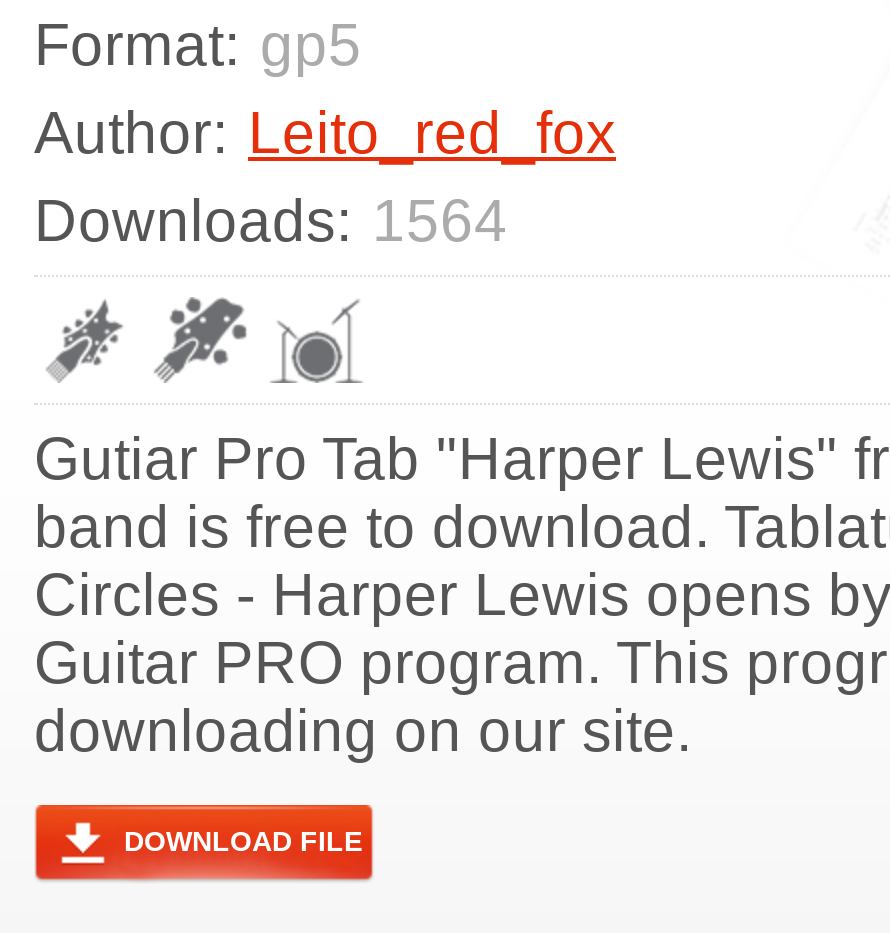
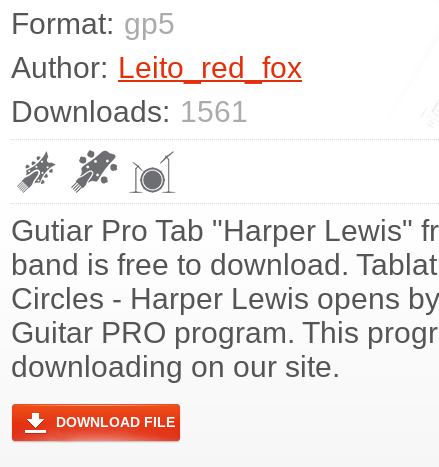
- Downloads: 1564
+ Downloads: 1561
